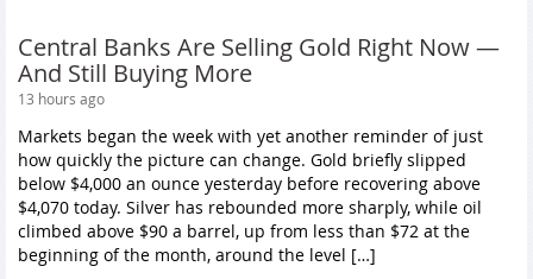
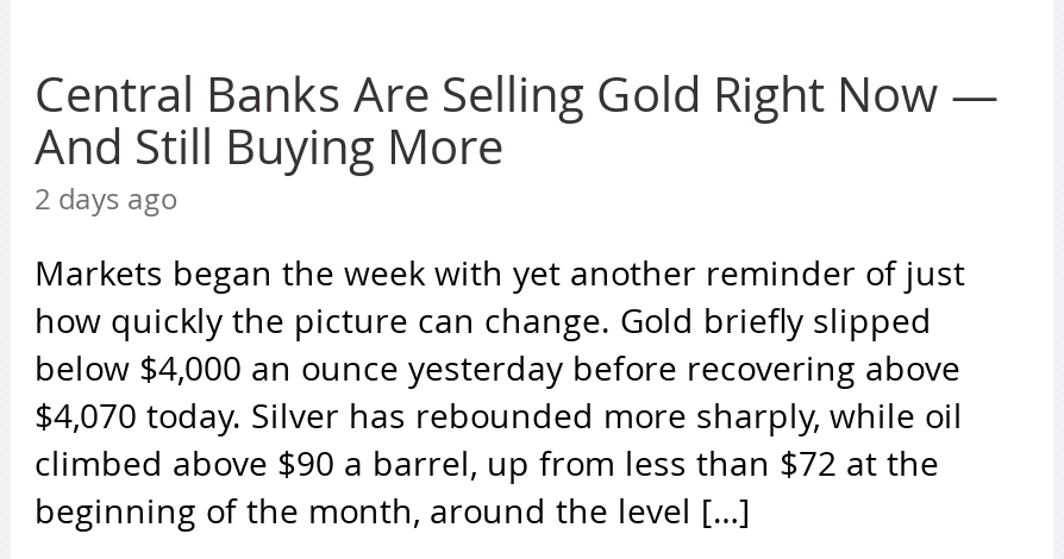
- 13 hours ago
+ 2 days ago
